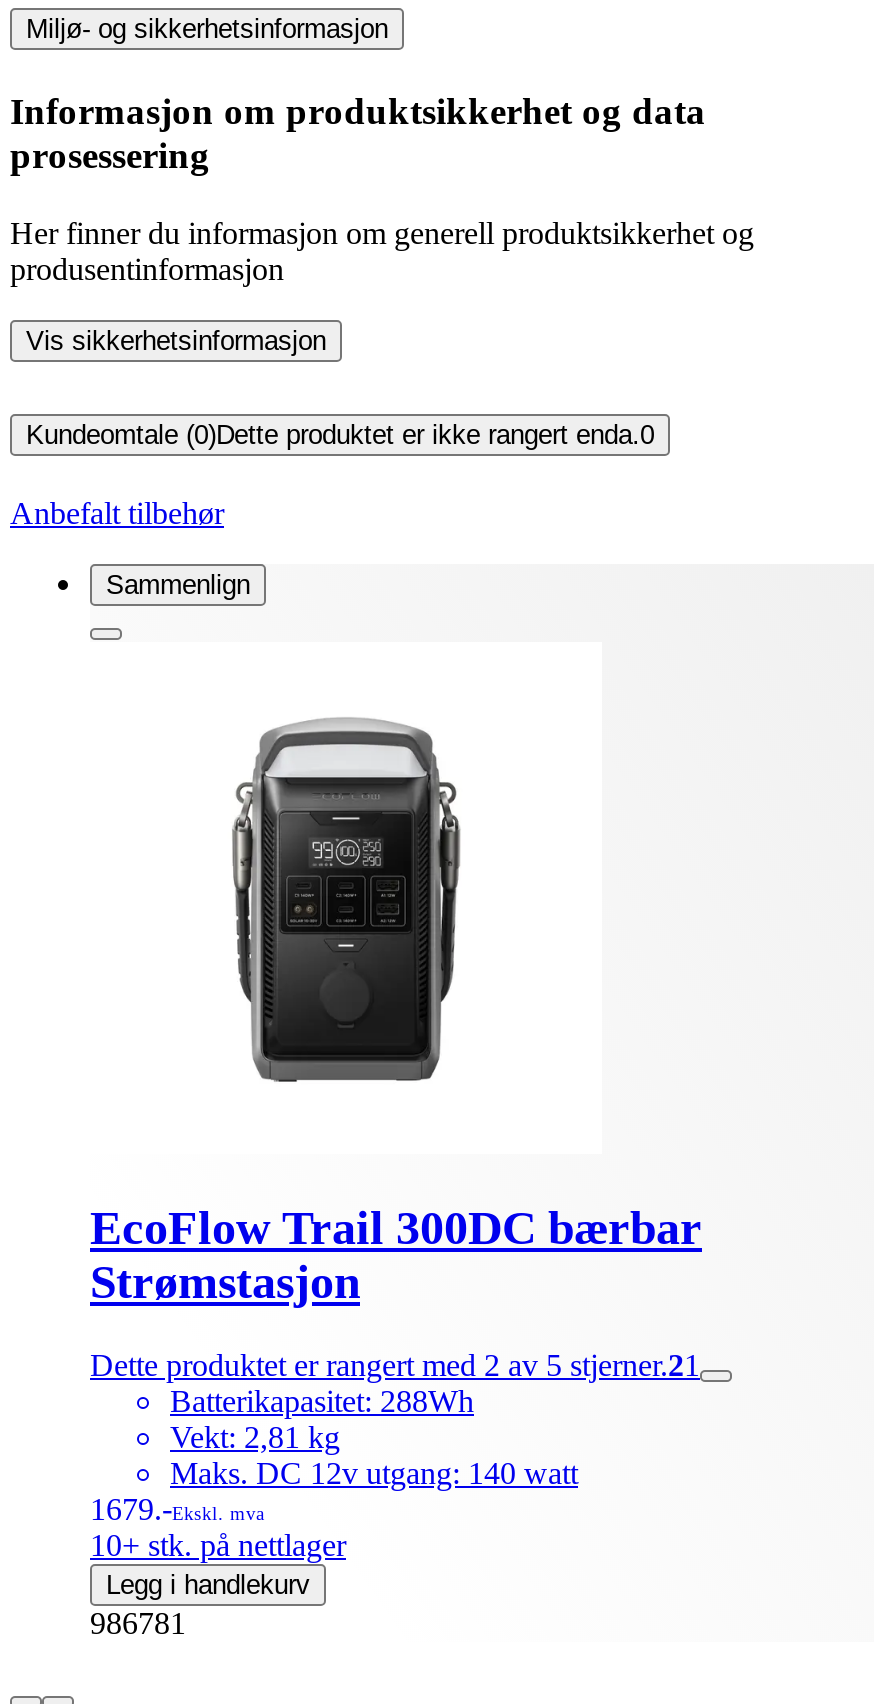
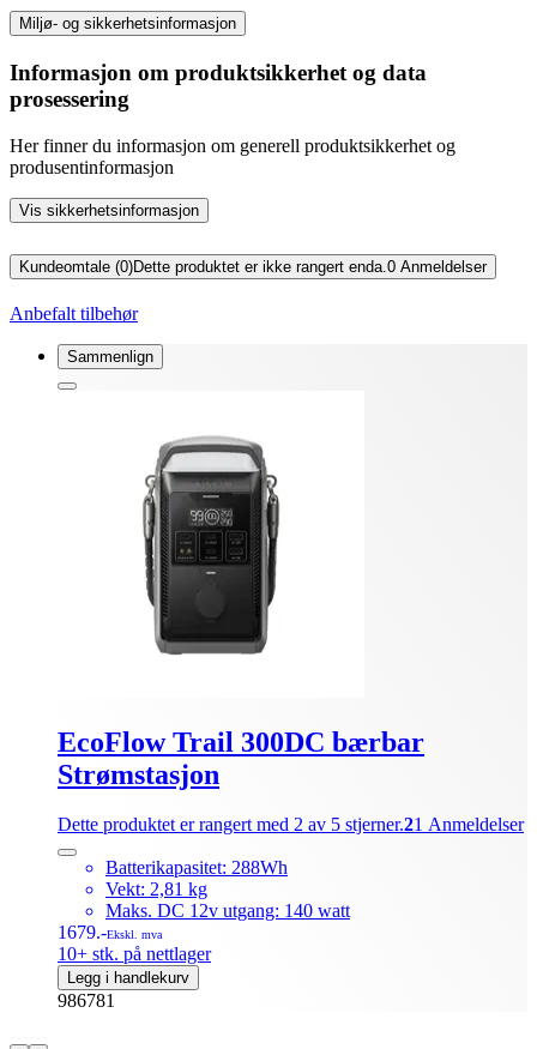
- Kundeomtale (0)Dette produktet er ikke rangert enda.0
+ Kundeomtale (0)Dette produktet er ikke rangert enda.0 Anmeldelser

- Dette produktet er rangert med 2 av 5 stjerner.21
+ Dette produktet er rangert med 2 av 5 stjerner.21 Anmeldelser
